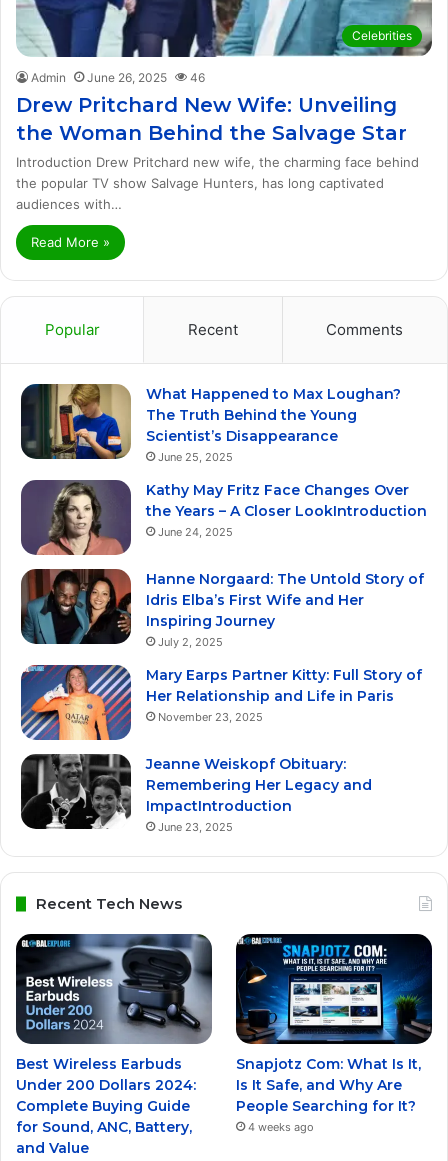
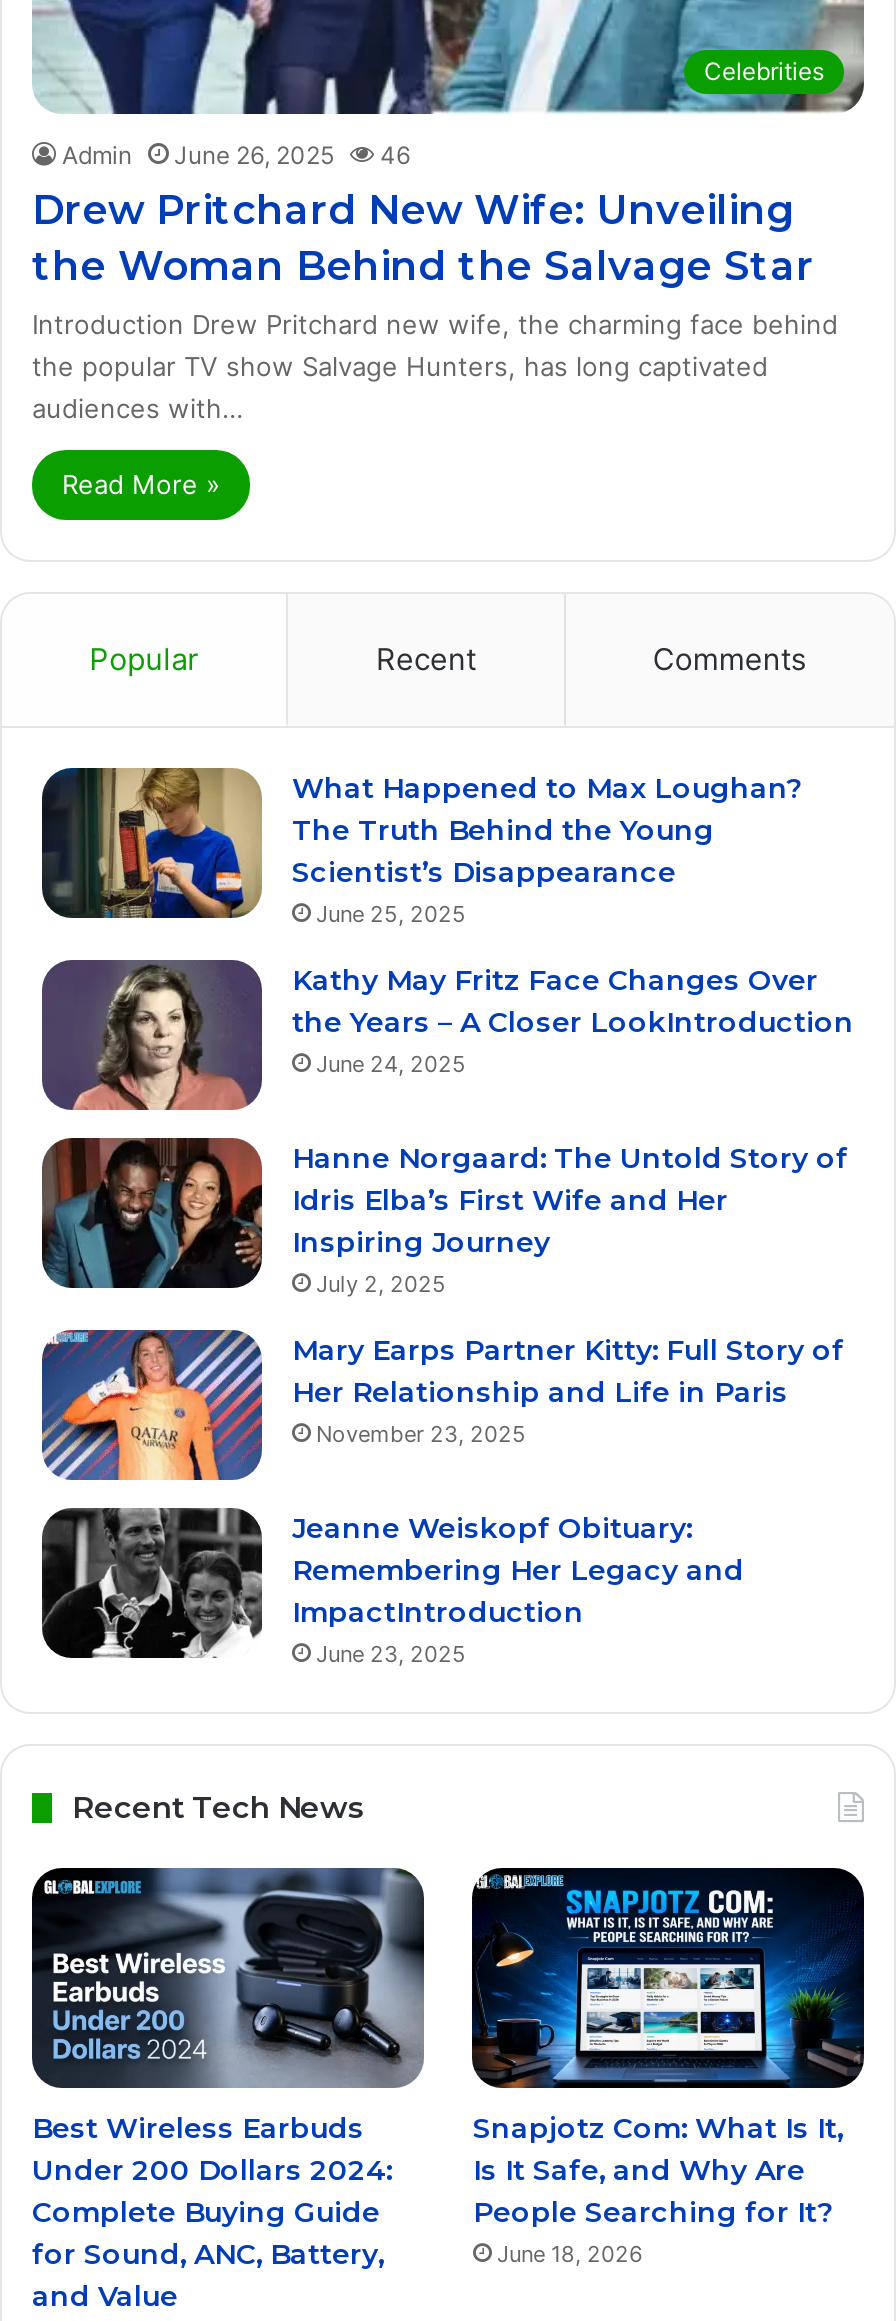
- 4 weeks ago
+ June 18, 2026
